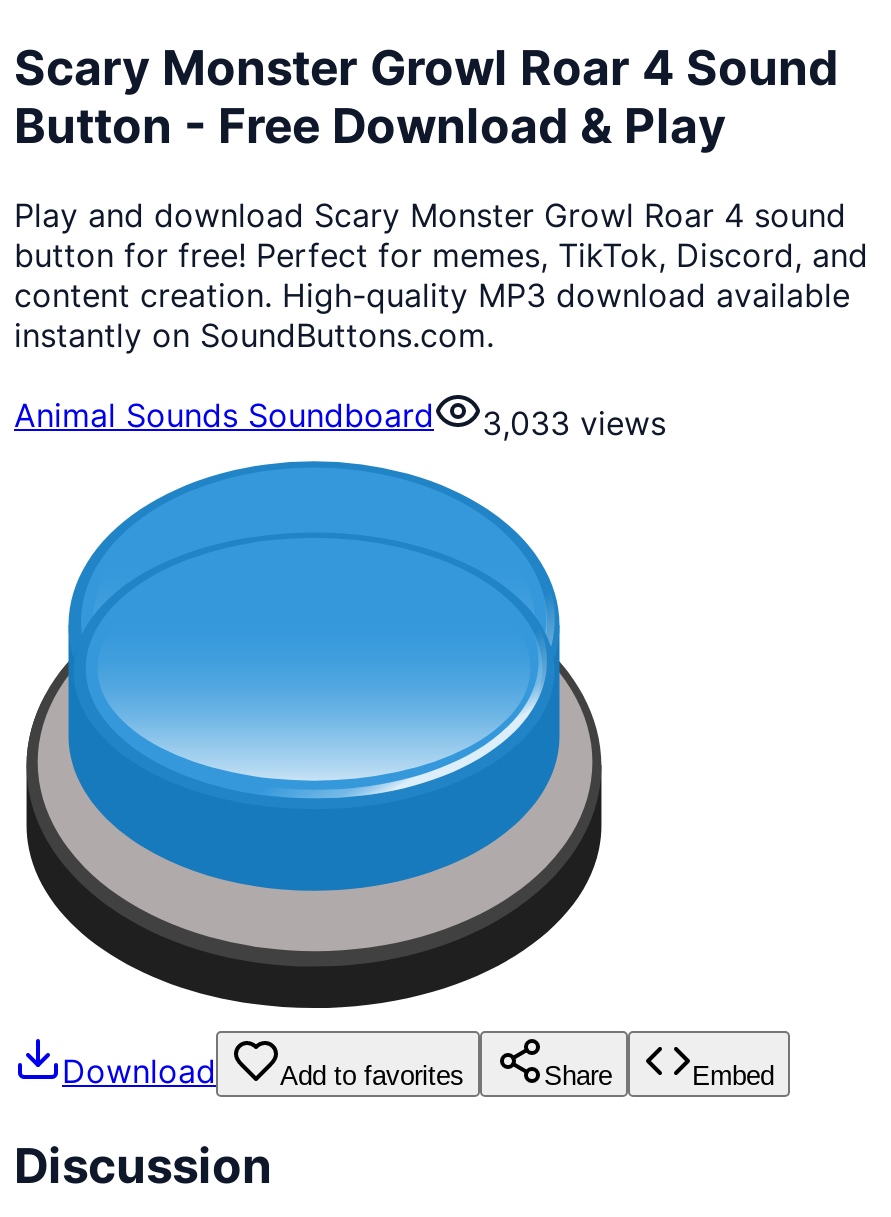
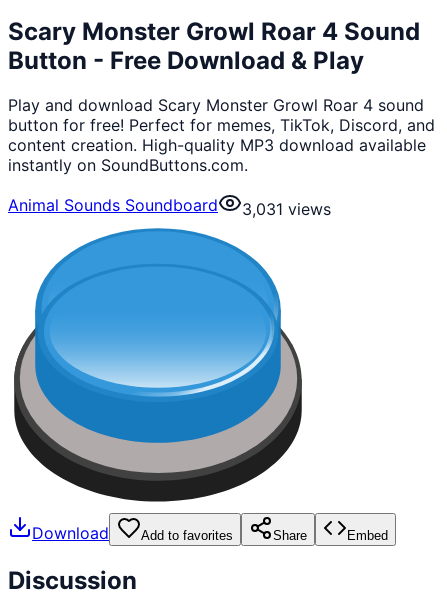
- Animal Sounds Soundboard 3,033 views
+ Animal Sounds Soundboard 3,031 views
